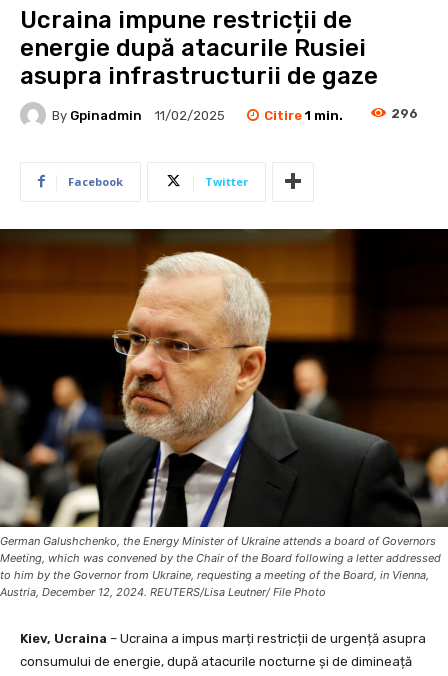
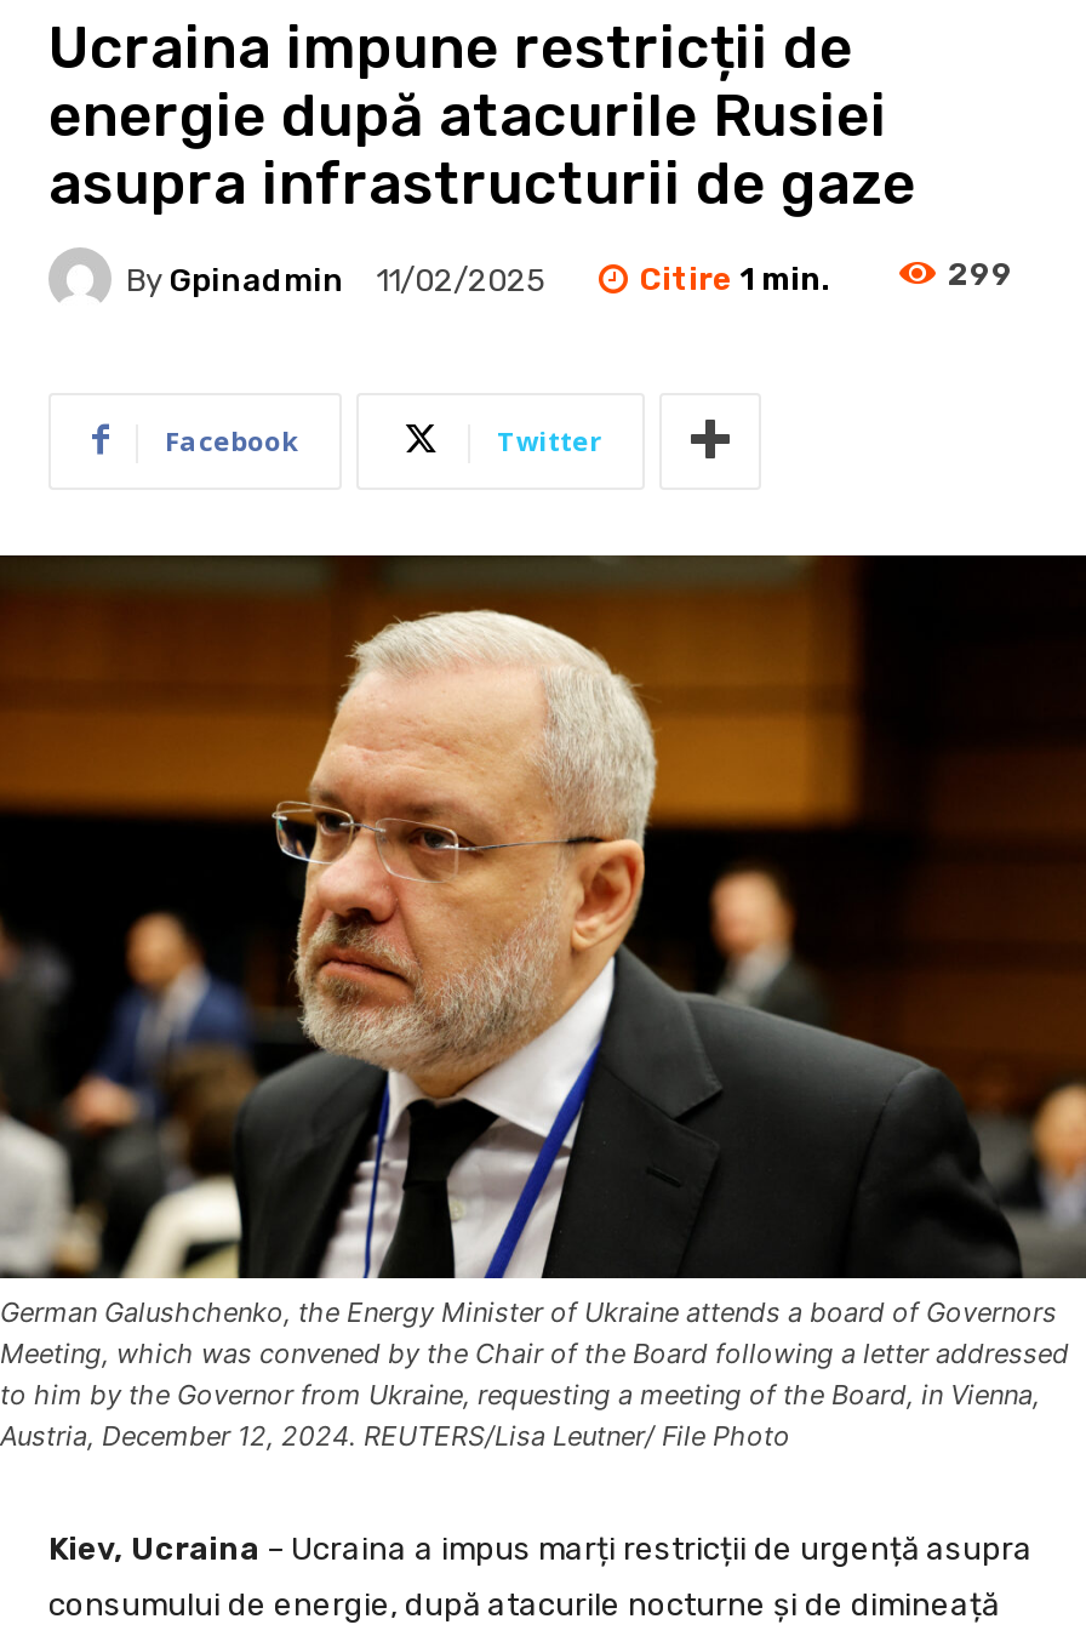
- 296
+ 299
